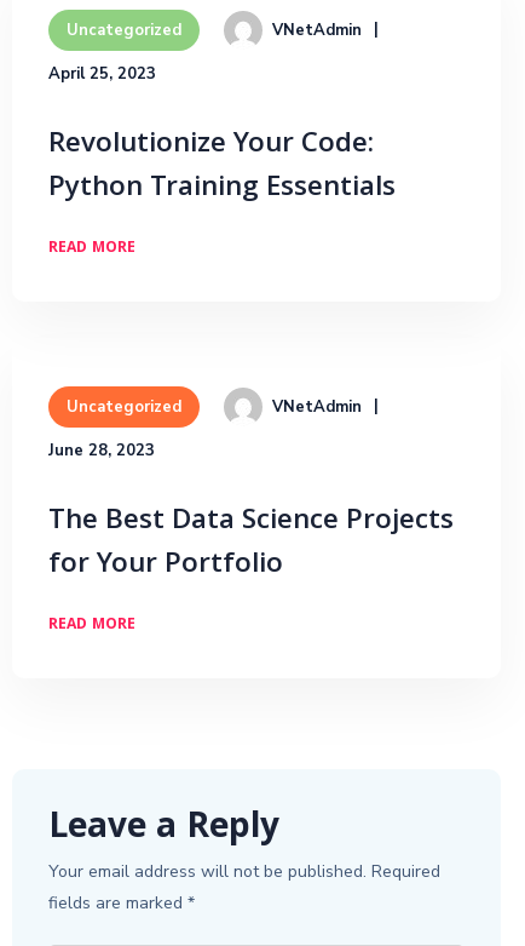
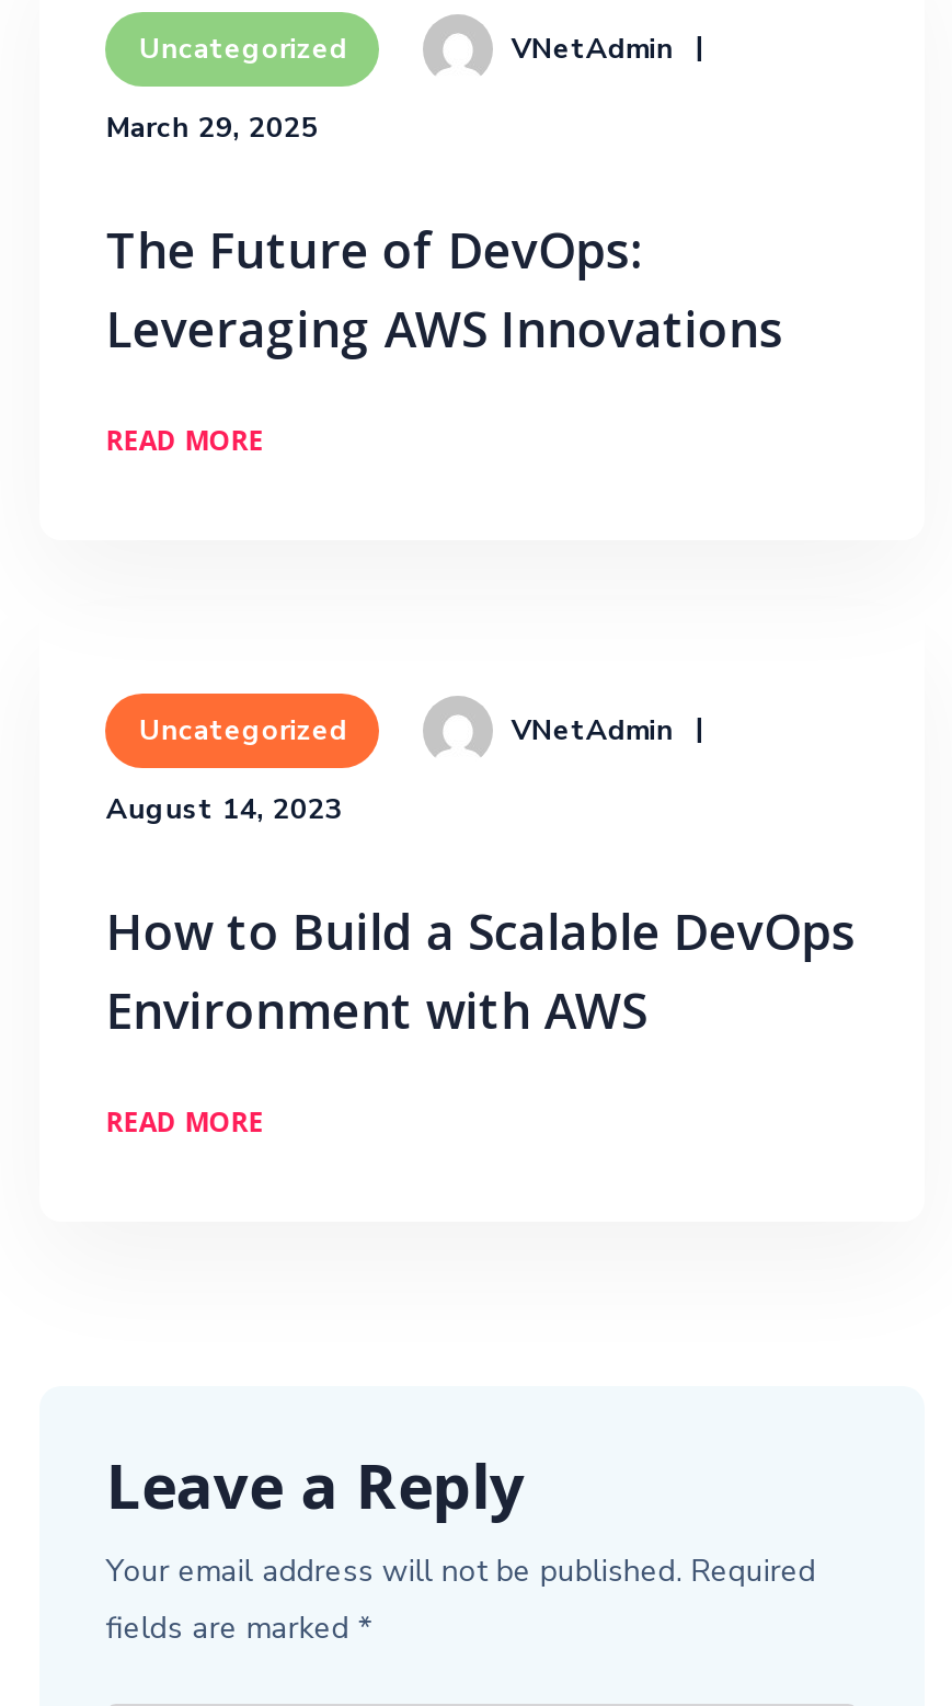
- April 25, 2023
+ March 29, 2025

- Revolutionize Your Code:
- Python Training Essentials
+ The Future of DevOps:
+ Leveraging AWS Innovations

- June 28, 2023
+ August 14, 2023

- The Best Data Science Projects
- for Your Portfolio
+ How to Build a Scalable DevOps
+ Environment with AWS
